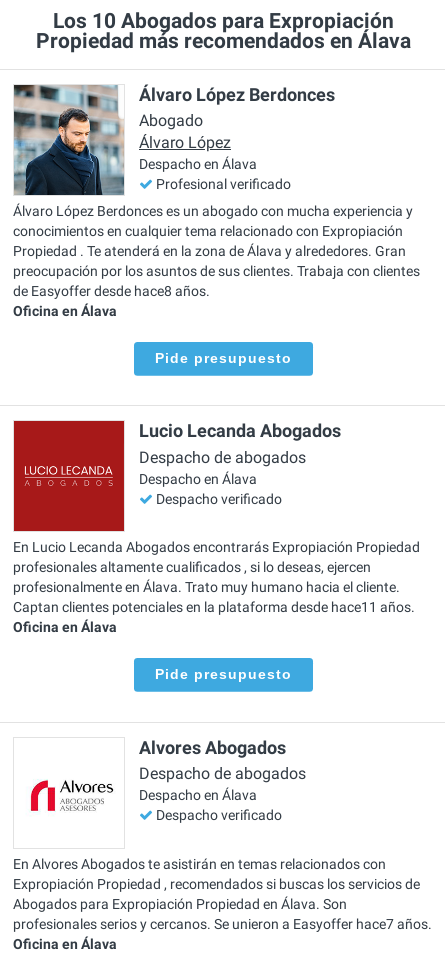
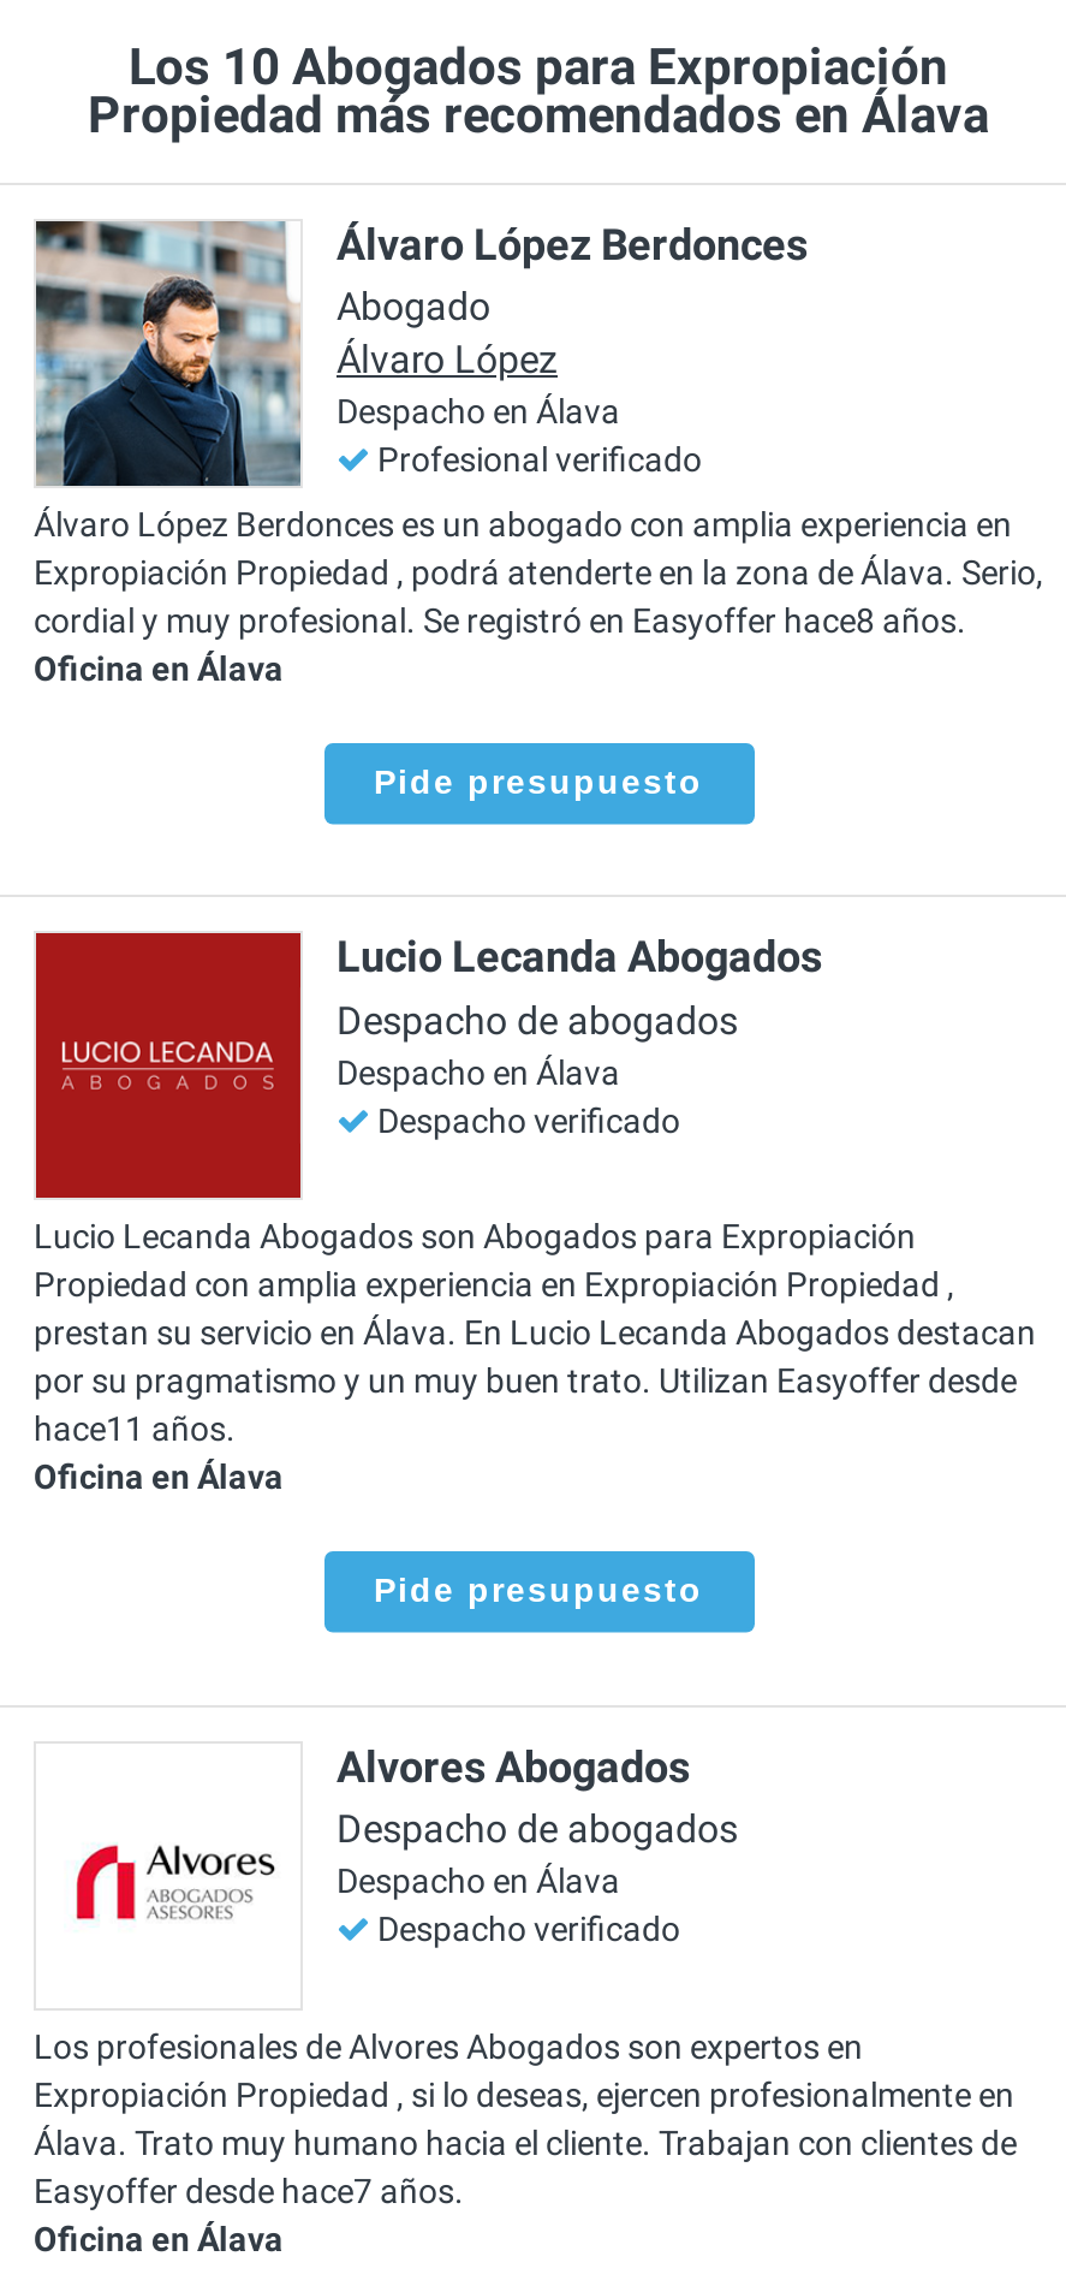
- Álvaro López Berdonces es un abogado con mucha experiencia y
- conocimientos en cualquier tema relacionado con Expropiación
- Propiedad . Te atenderá en la zona de Álava y alrededores. Gran
- preocupación por los asuntos de sus clientes. Trabaja con clientes
- de Easyoffer desde hace8 años.
+ Álvaro López Berdonces es un abogado con amplia experiencia en
+ Expropiación Propiedad , podrá atenderte en la zona de Álava. Serio,
+ cordial y muy profesional. Se registró en Easyoffer hace8 años.

moved up: Oficina en Álava | Pide presupuesto | Lucio Lecanda Abogados | Despacho de abogados | Despacho en Álava | Despacho verificado

- En Lucio Lecanda Abogados encontrarás Expropiación Propiedad
- profesionales altamente cualificados , si lo deseas, ejercen
- profesionalmente en Álava. Trato muy humano hacia el cliente.
- Captan clientes potenciales en la plataforma desde hace11 años.
+ Lucio Lecanda Abogados son Abogados para Expropiación
+ Propiedad con amplia experiencia en Expropiación Propiedad ,
+ prestan su servicio en Álava. En Lucio Lecanda Abogados destacan
+ por su pragmatismo y un muy buen trato. Utilizan Easyoffer desde
+ hace11 años.

- En Alvores Abogados te asistirán en temas relacionados con
- Expropiación Propiedad , recomendados si buscas los servicios de
- Abogados para Expropiación Propiedad en Álava. Son
- profesionales serios y cercanos. Se unieron a Easyoffer hace7 años.
+ Los profesionales de Alvores Abogados son expertos en
+ Expropiación Propiedad , si lo deseas, ejercen profesionalmente en
+ Álava. Trato muy humano hacia el cliente. Trabajan con clientes de
+ Easyoffer desde hace7 años.
